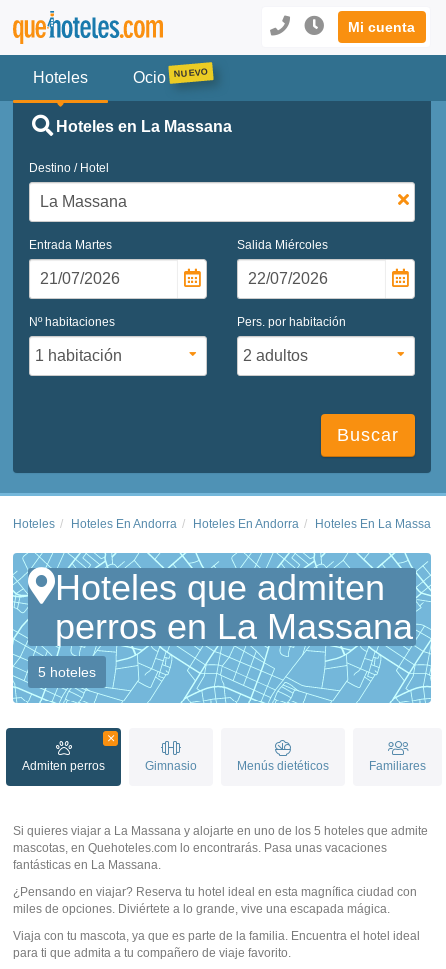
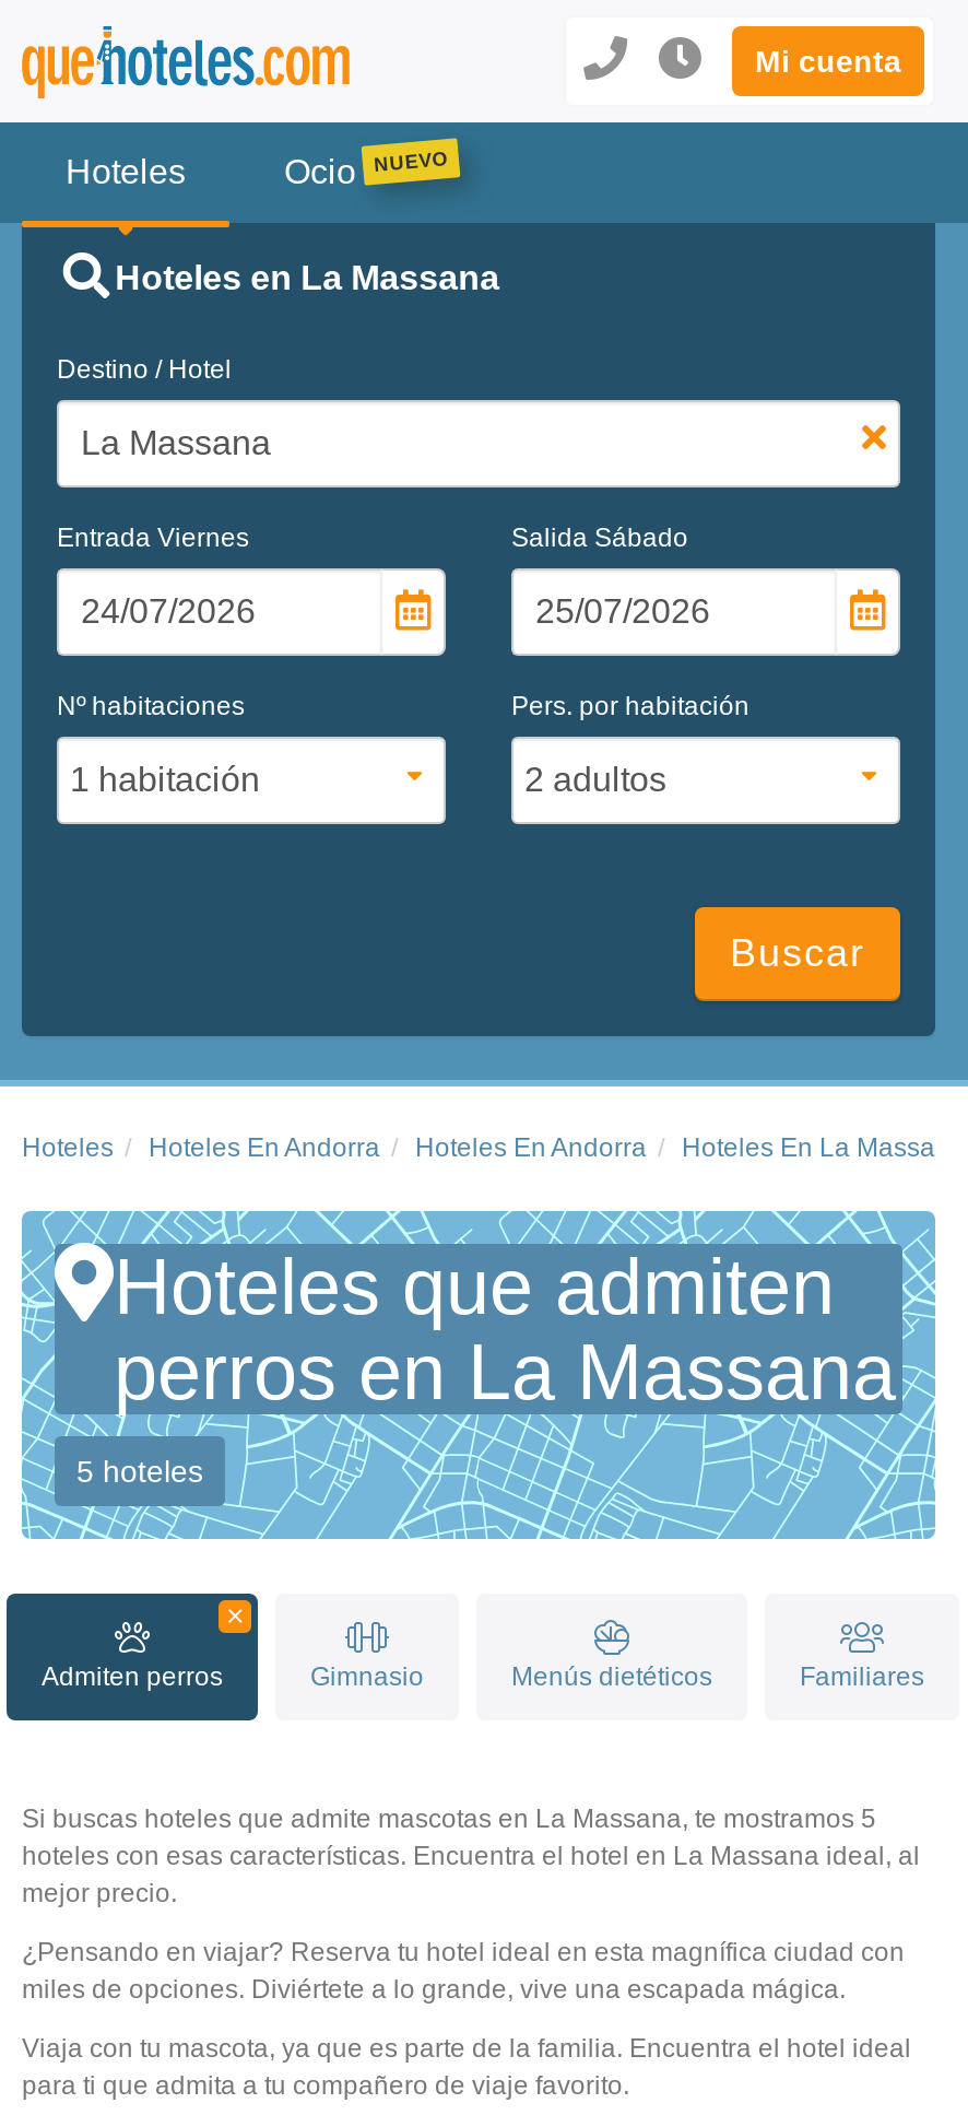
- Entrada Martes
+ Entrada Viernes

- Salida Miércoles
+ Salida Sábado

- Si quieres viajar a La Massana y alojarte en uno de los 5 hoteles que admite
- mascotas, en Quehoteles.com lo encontrarás. Pasa unas vacaciones
- fantásticas en La Massana.
+ Si buscas hoteles que admite mascotas en La Massana, te mostramos 5
+ hoteles con esas características. Encuentra el hotel en La Massana ideal, al
+ mejor precio.
